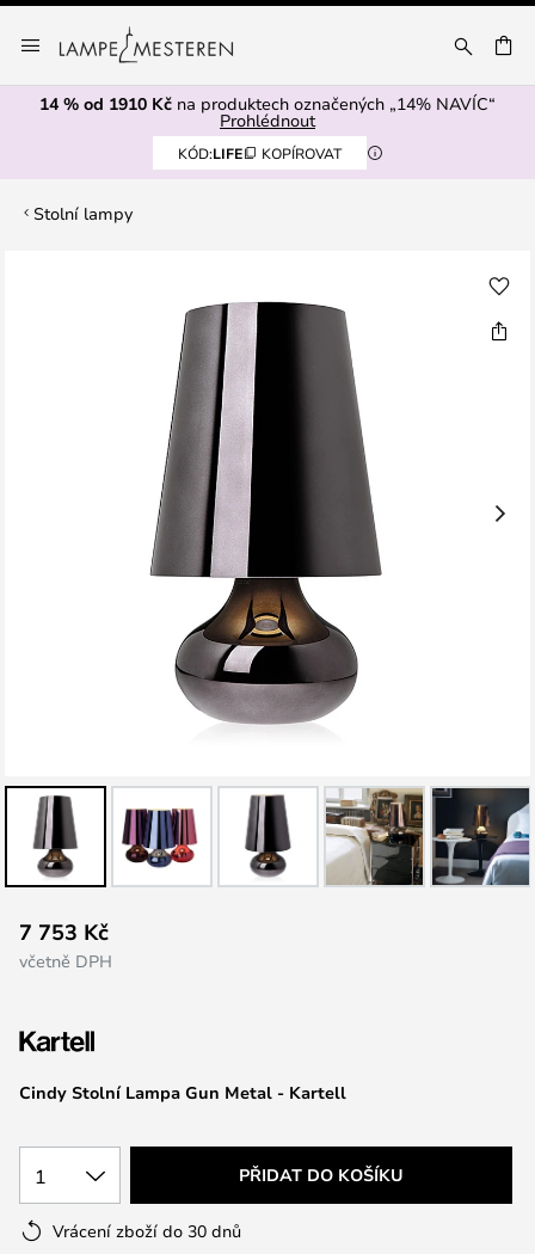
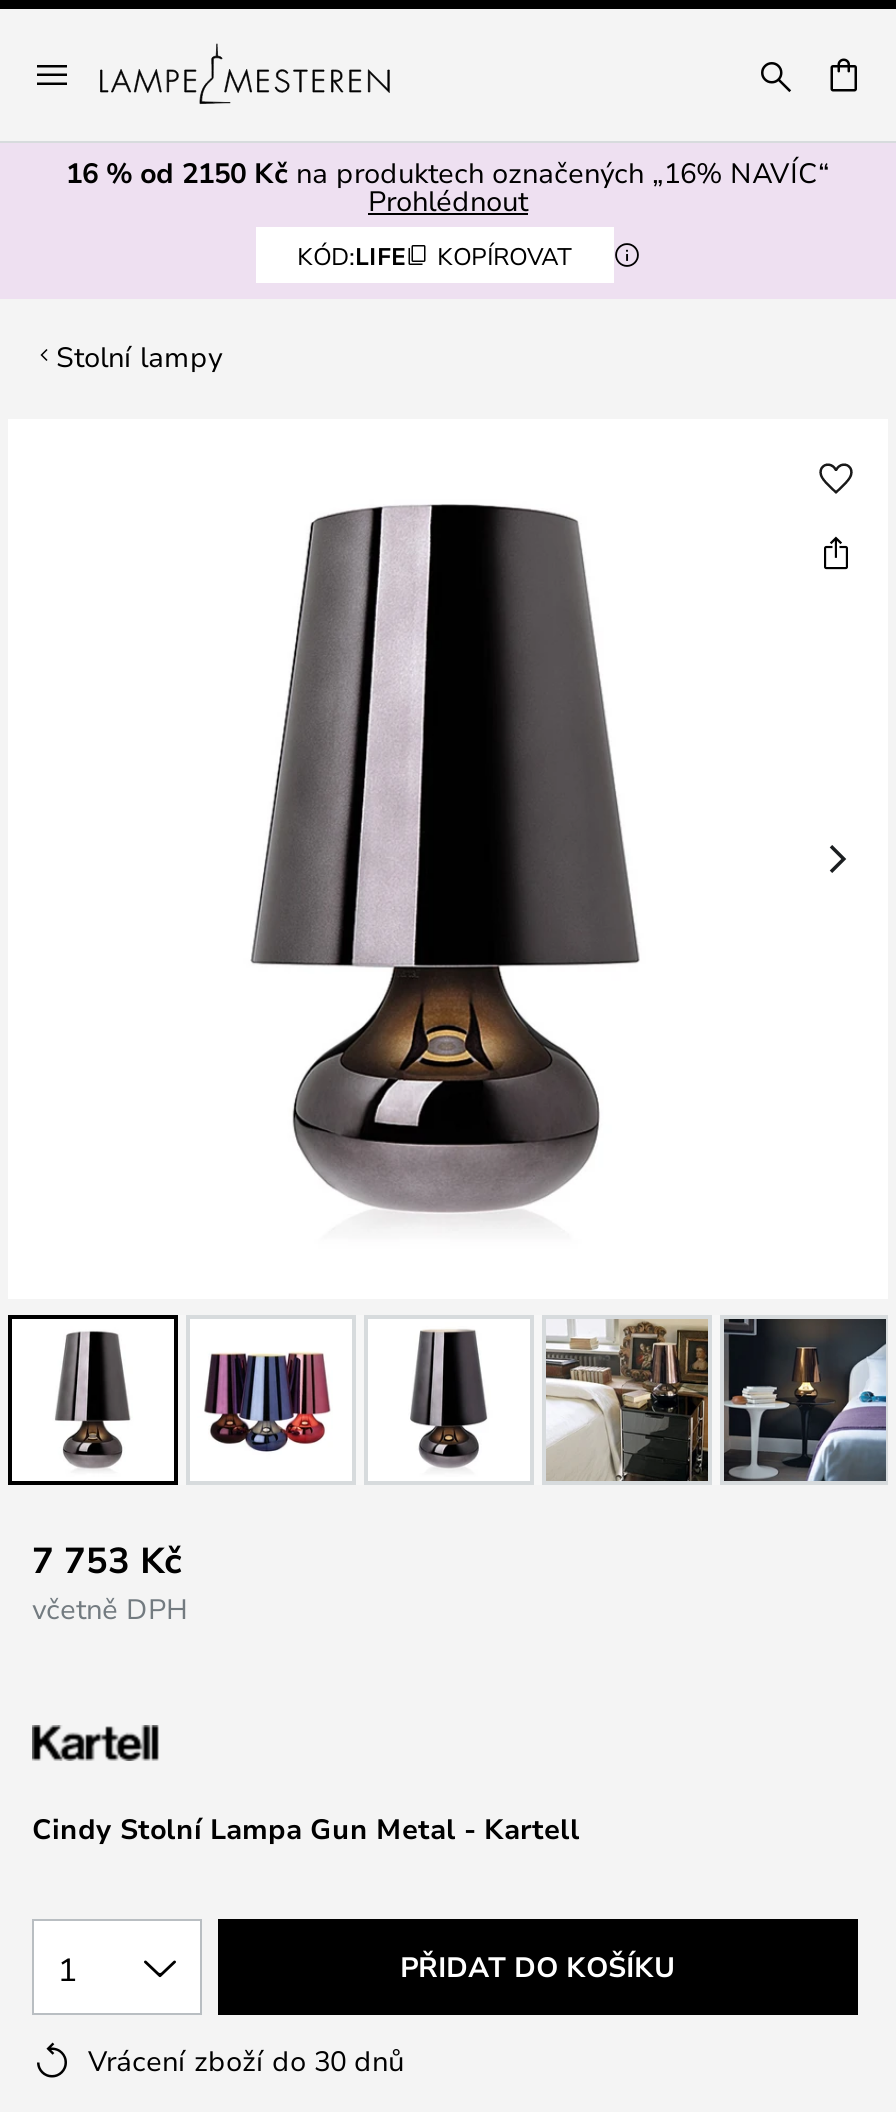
- 14 % od 1910 Kč na produktech označených „14% NAVÍC“
+ 16 % od 2150 Kč na produktech označených „16% NAVÍC“
